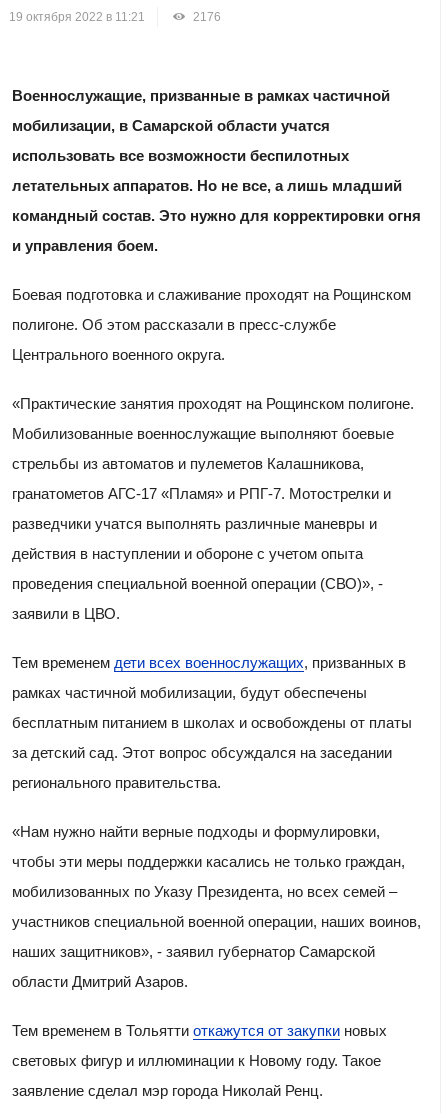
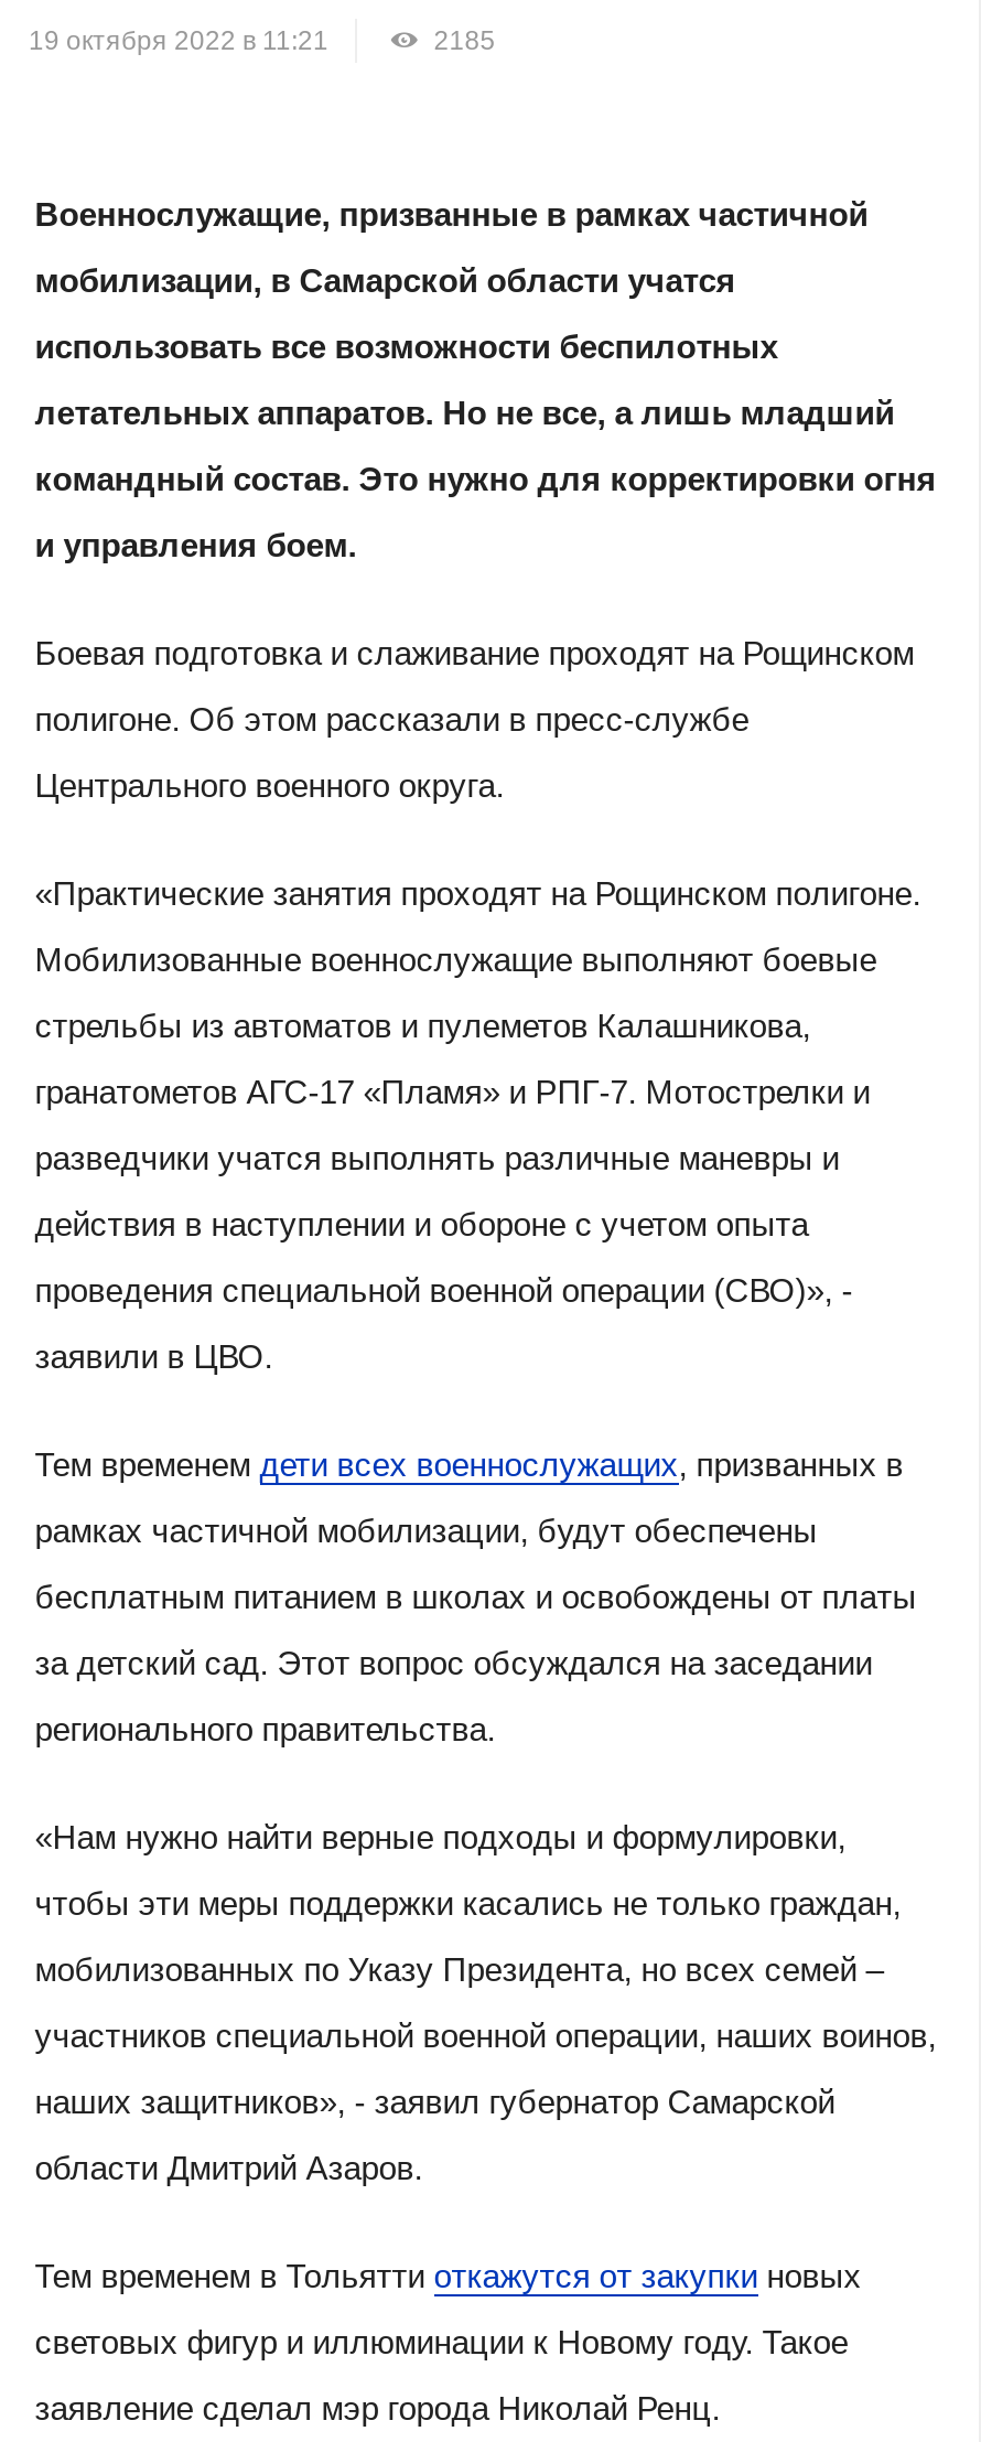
- 2176
+ 2185
